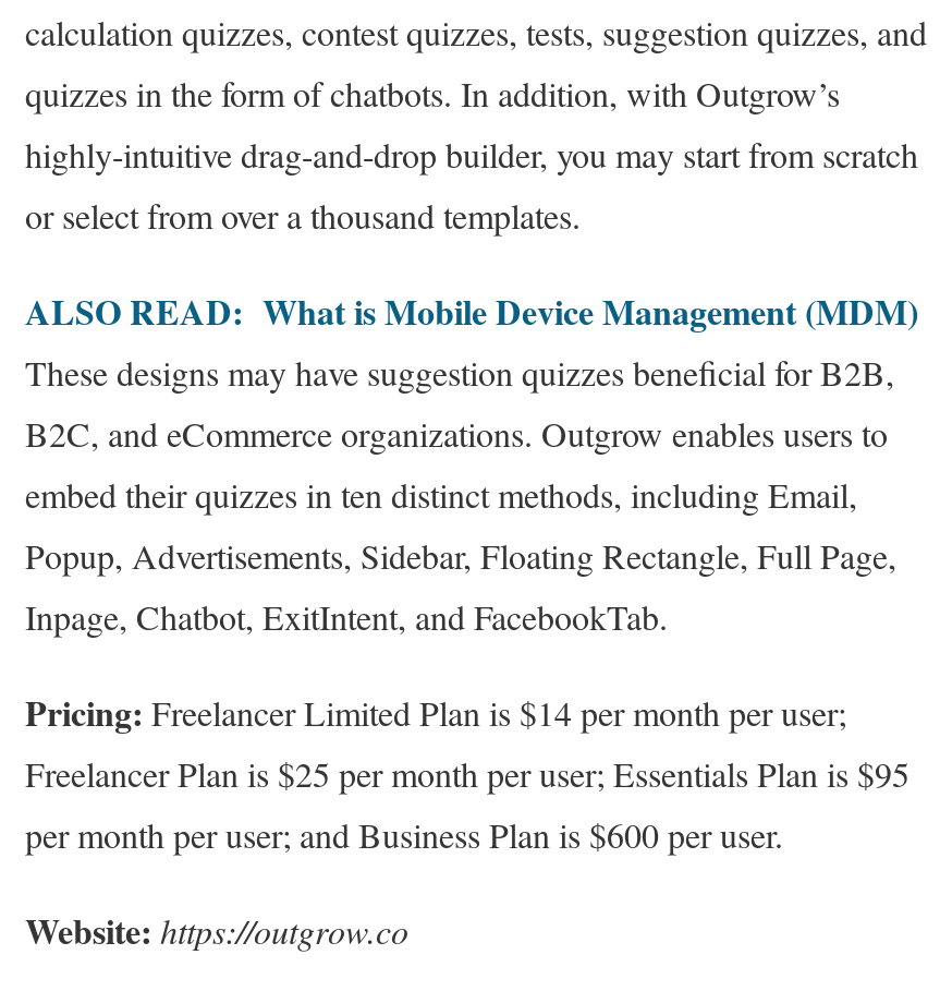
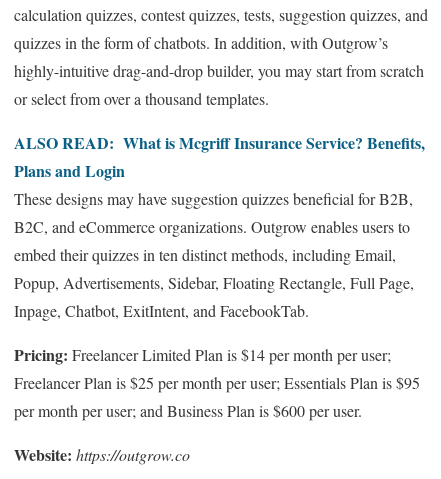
- ALSO READ: What is Mobile Device Management (MDM)
+ ALSO READ: What is Mcgriff Insurance Service? Benefits,
+ Plans and Login
